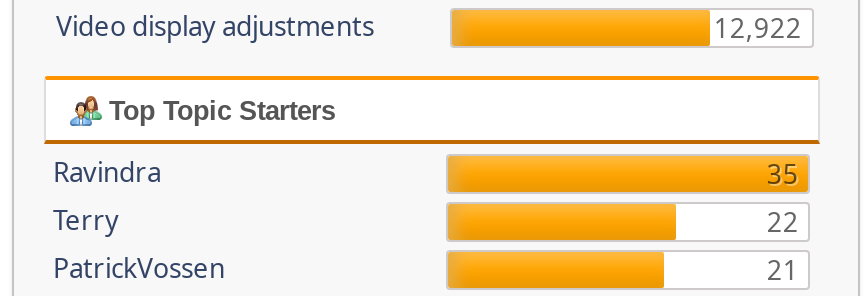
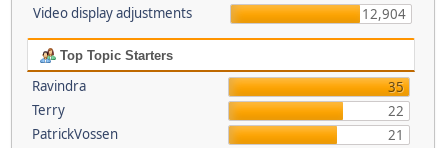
- 12,922
+ 12,904
